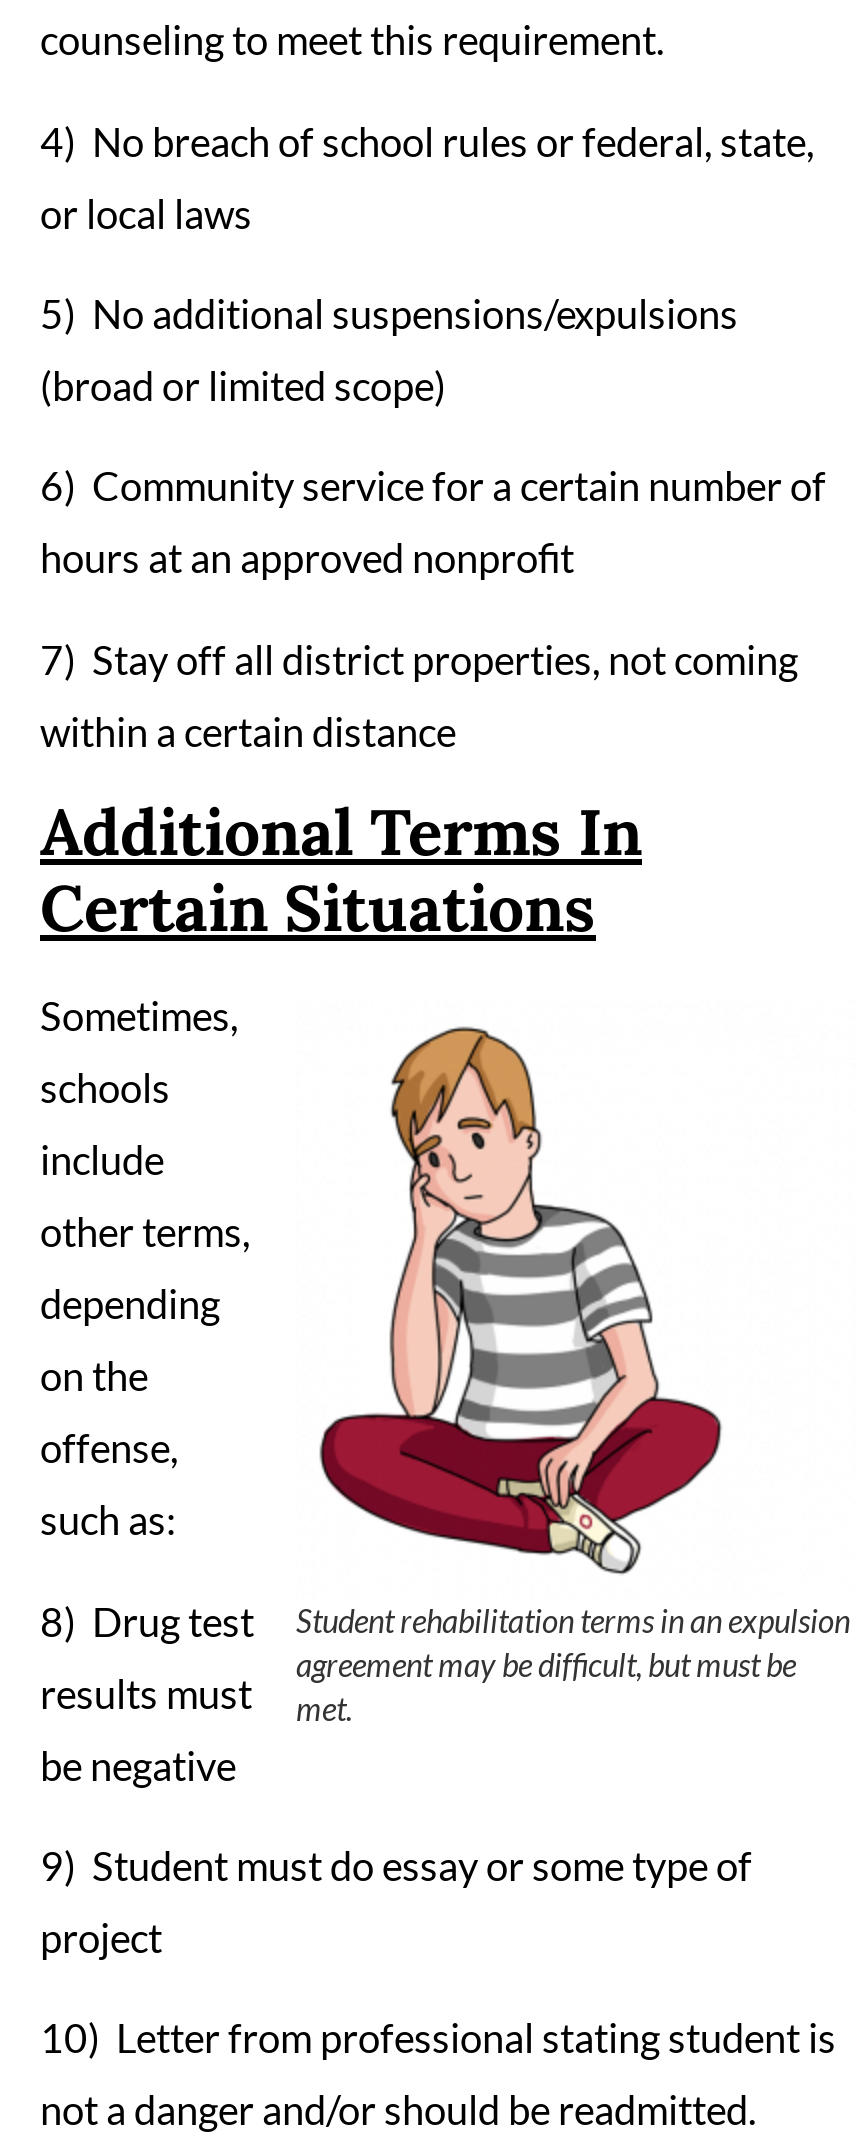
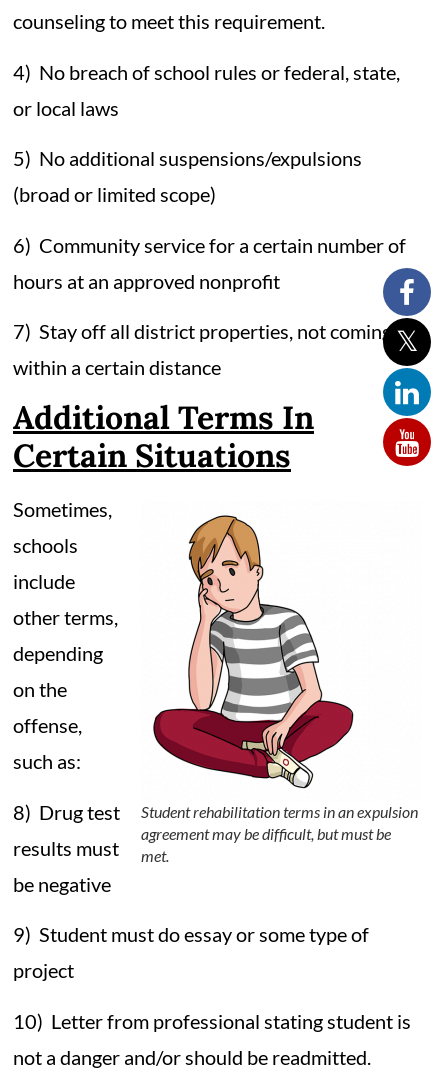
+ [image]
